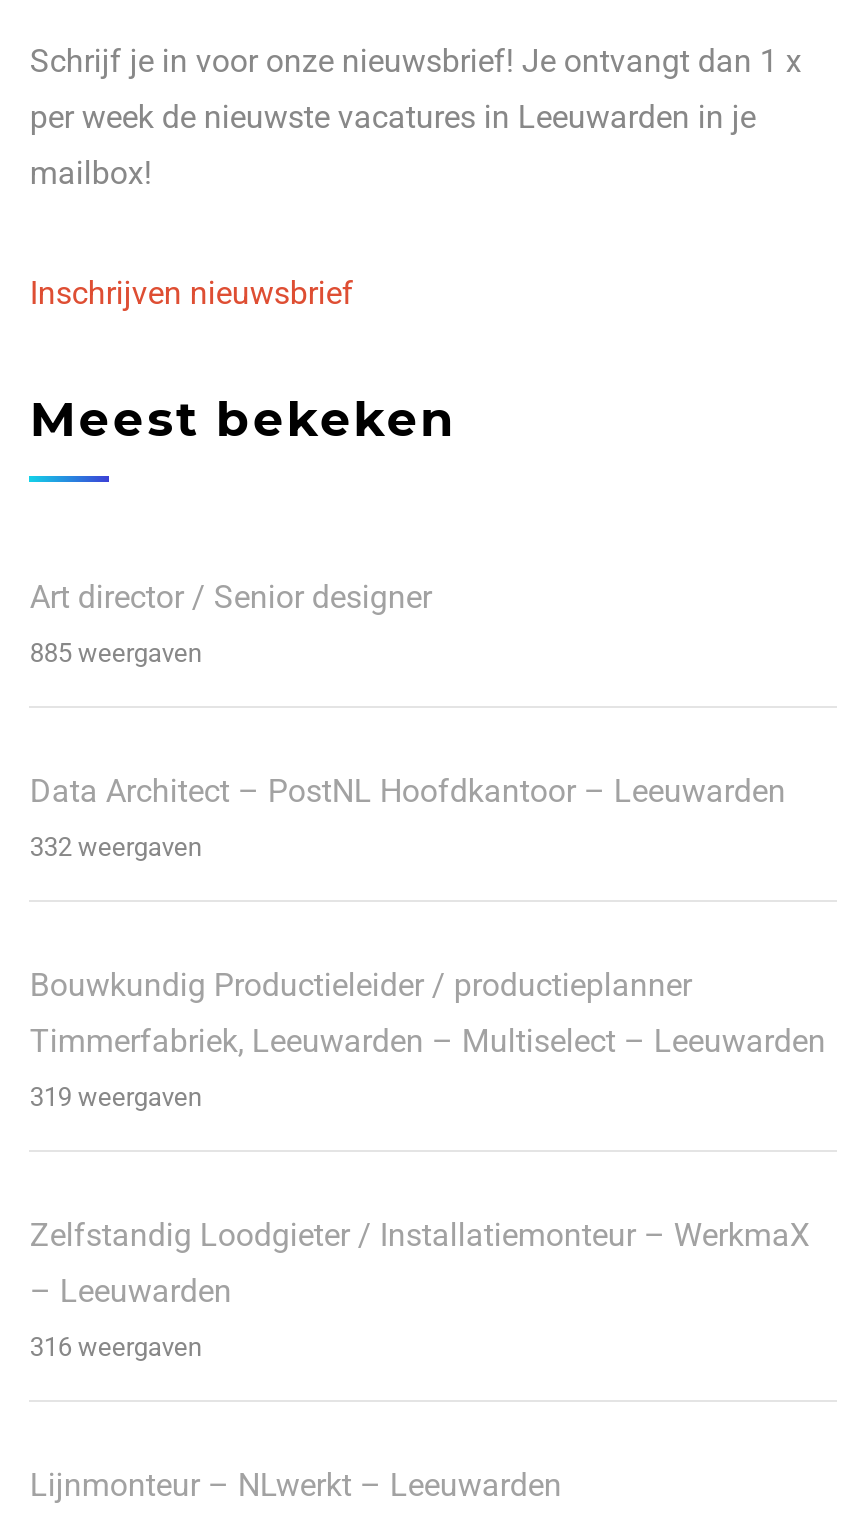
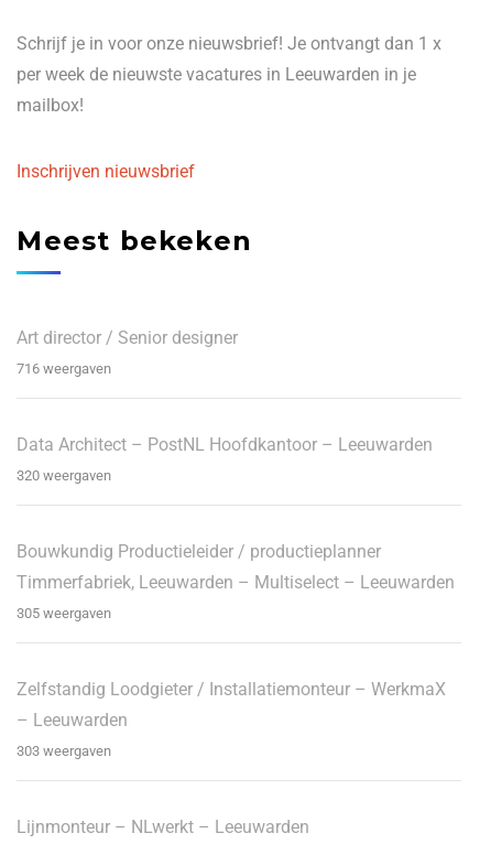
- 885 weergaven
+ 716 weergaven

- 332 weergaven
+ 320 weergaven

- 319 weergaven
+ 305 weergaven

- 316 weergaven
+ 303 weergaven
